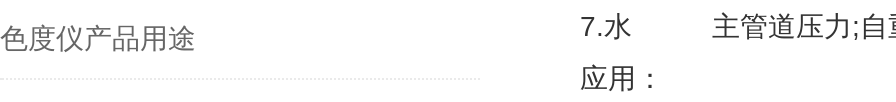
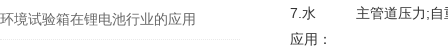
- 色度仪产品用途
+ 环境试验箱在锂电池行业的应用
